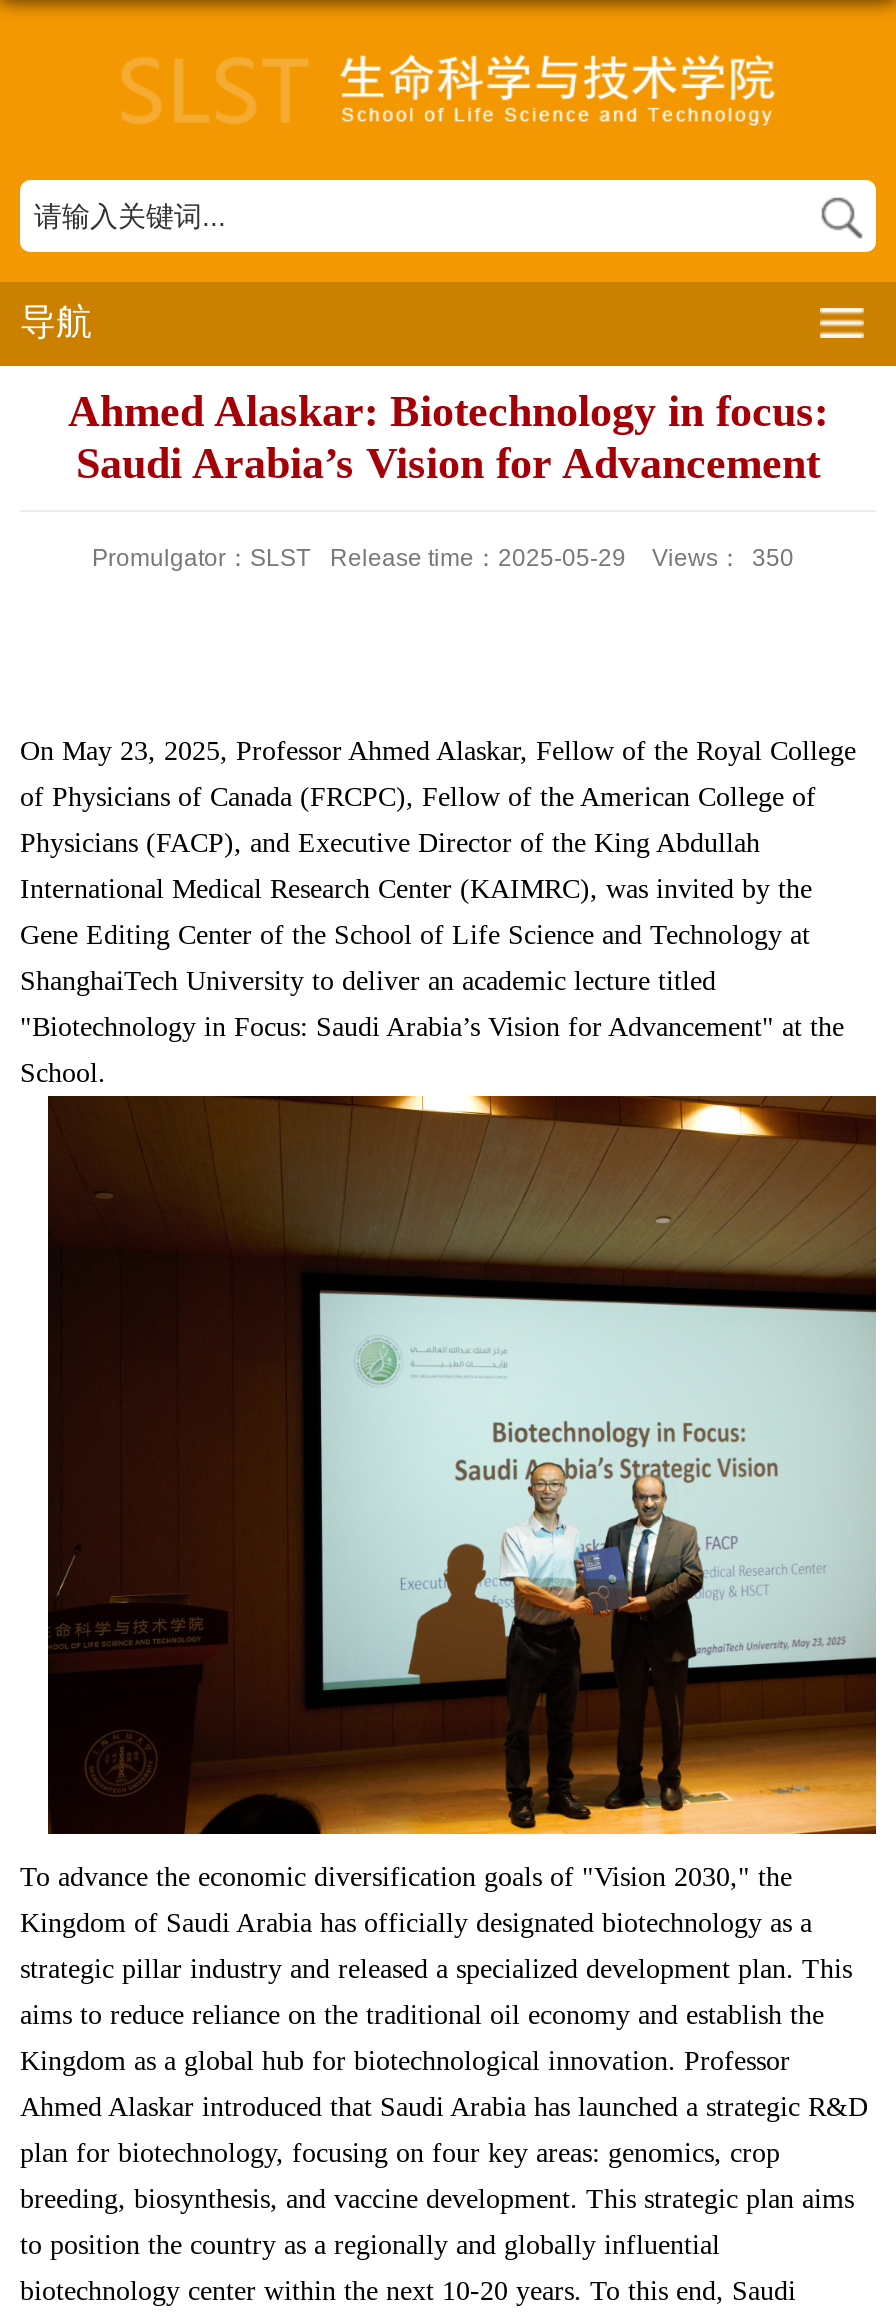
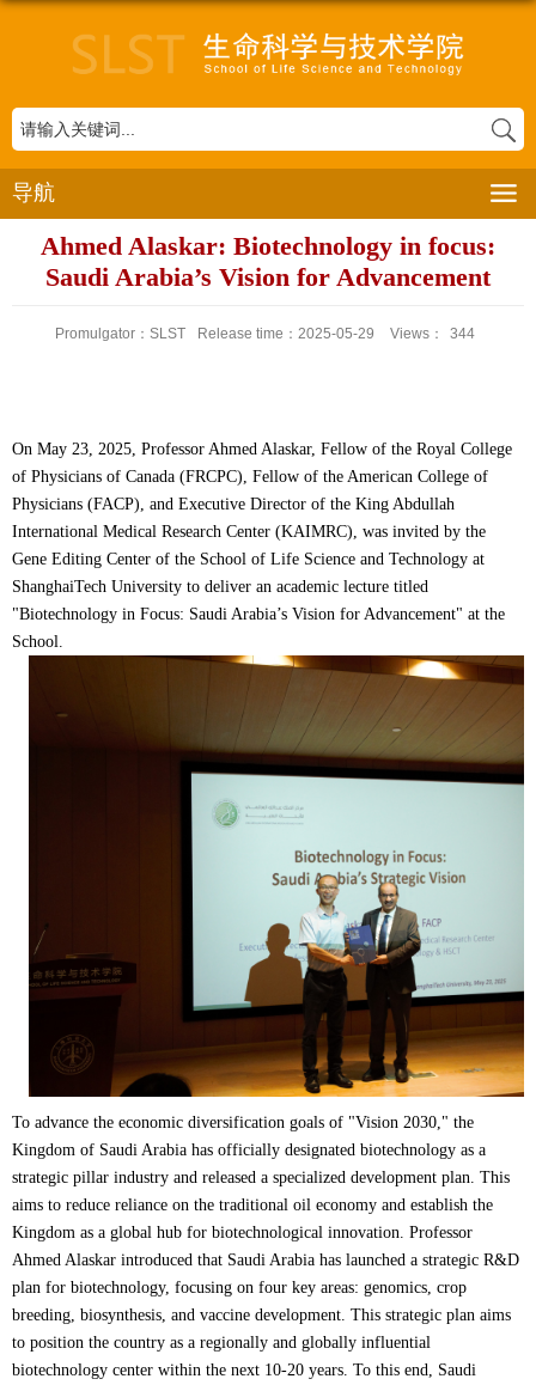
- Promulgator：SLST Release time：2025-05-29 Views： 350
+ Promulgator：SLST Release time：2025-05-29 Views： 344
